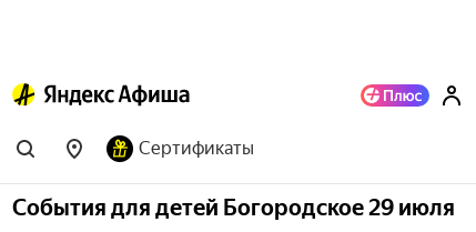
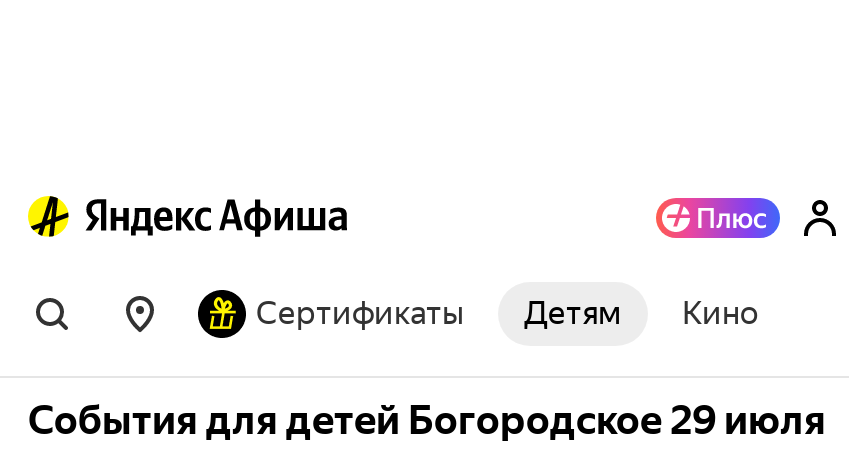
+ Детям
+ Кино
